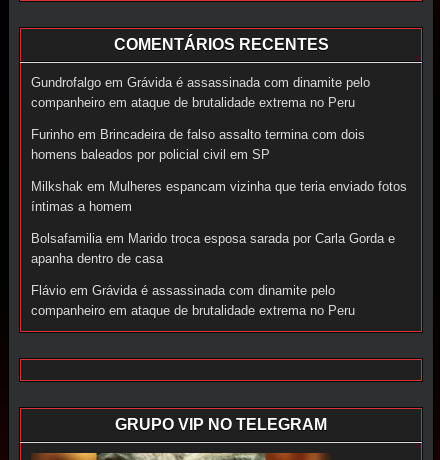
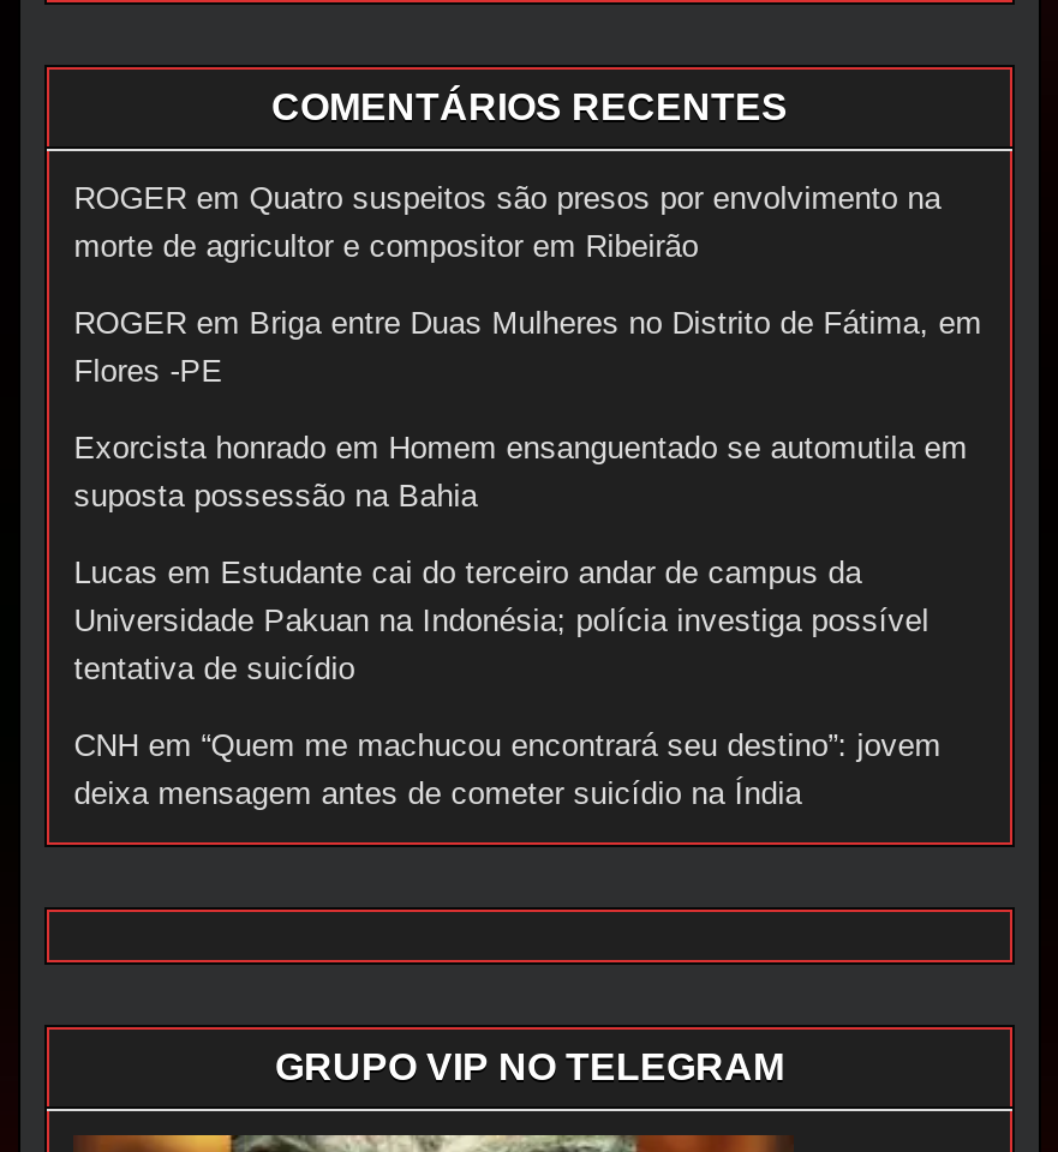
- Gundrofalgo em Grávida é assassinada com dinamite pelo
- companheiro em ataque de brutalidade extrema no Peru
+ ROGER em Quatro suspeitos são presos por envolvimento na
+ morte de agricultor e compositor em Ribeirão

- Furinho em Brincadeira de falso assalto termina com dois
- homens baleados por policial civil em SP
+ ROGER em Briga entre Duas Mulheres no Distrito de Fátima, em
+ Flores -PE

- Milkshak em Mulheres espancam vizinha que teria enviado fotos
- íntimas a homem
+ Exorcista honrado em Homem ensanguentado se automutila em
+ suposta possessão na Bahia

- Bolsafamilia em Marido troca esposa sarada por Carla Gorda e
- apanha dentro de casa
+ Lucas em Estudante cai do terceiro andar de campus da
+ Universidade Pakuan na Indonésia; polícia investiga possível
+ tentativa de suicídio

- Flávio em Grávida é assassinada com dinamite pelo
- companheiro em ataque de brutalidade extrema no Peru
+ CNH em “Quem me machucou encontrará seu destino”: jovem
+ deixa mensagem antes de cometer suicídio na Índia
